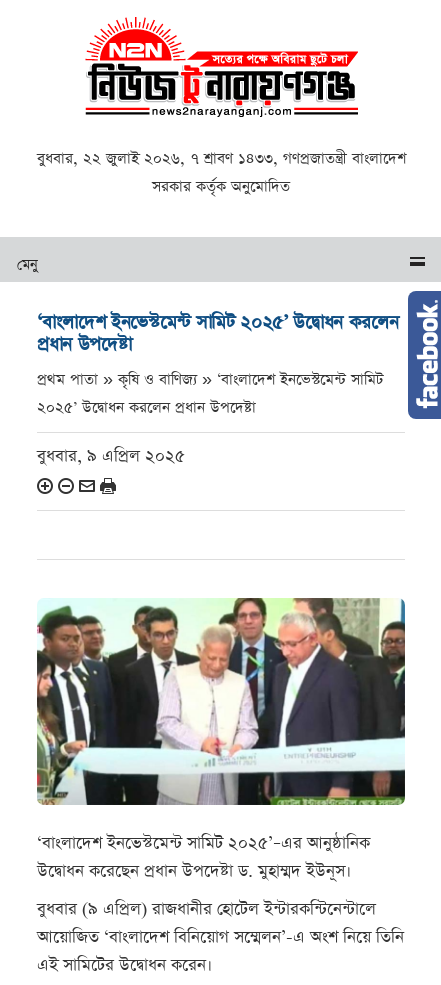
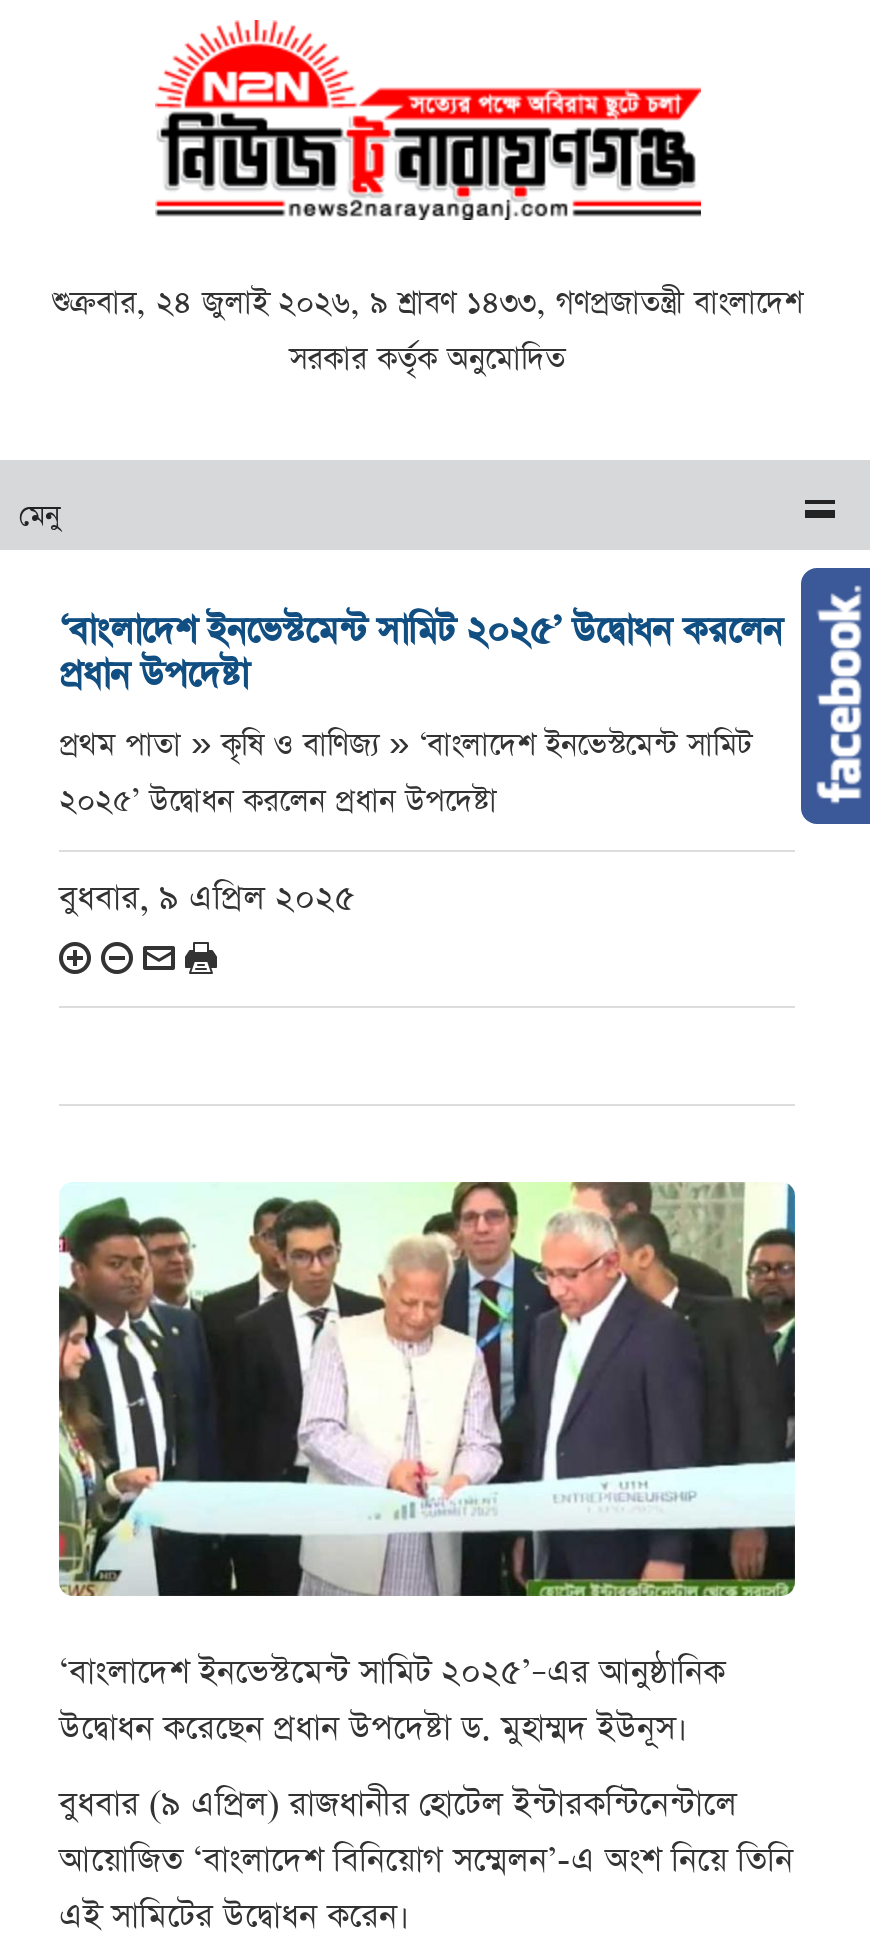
- বুধবার, ২২ জুলাই ২০২৬, ৭ শ্রাবণ ১৪৩৩, গণপ্রজাতন্ত্রী বাংলাদেশ
+ শুক্রবার, ২৪ জুলাই ২০২৬, ৯ শ্রাবণ ১৪৩৩, গণপ্রজাতন্ত্রী বাংলাদেশ
